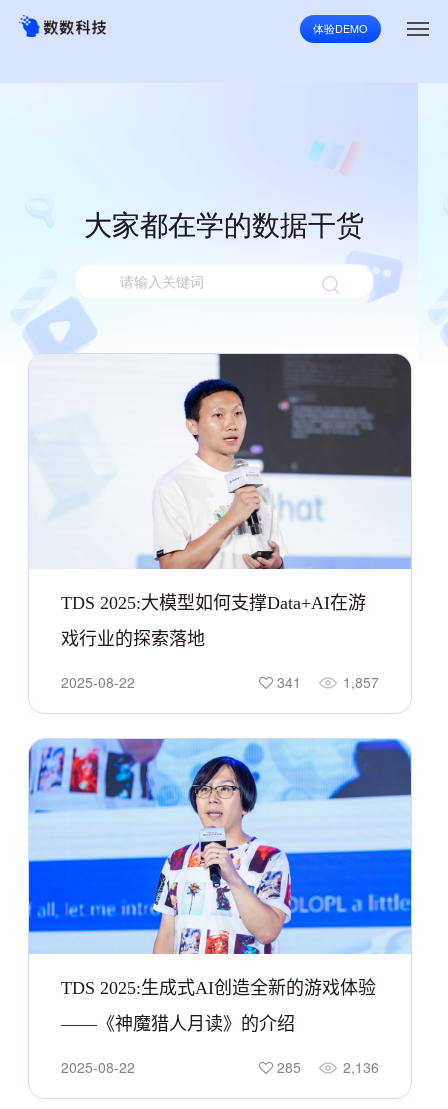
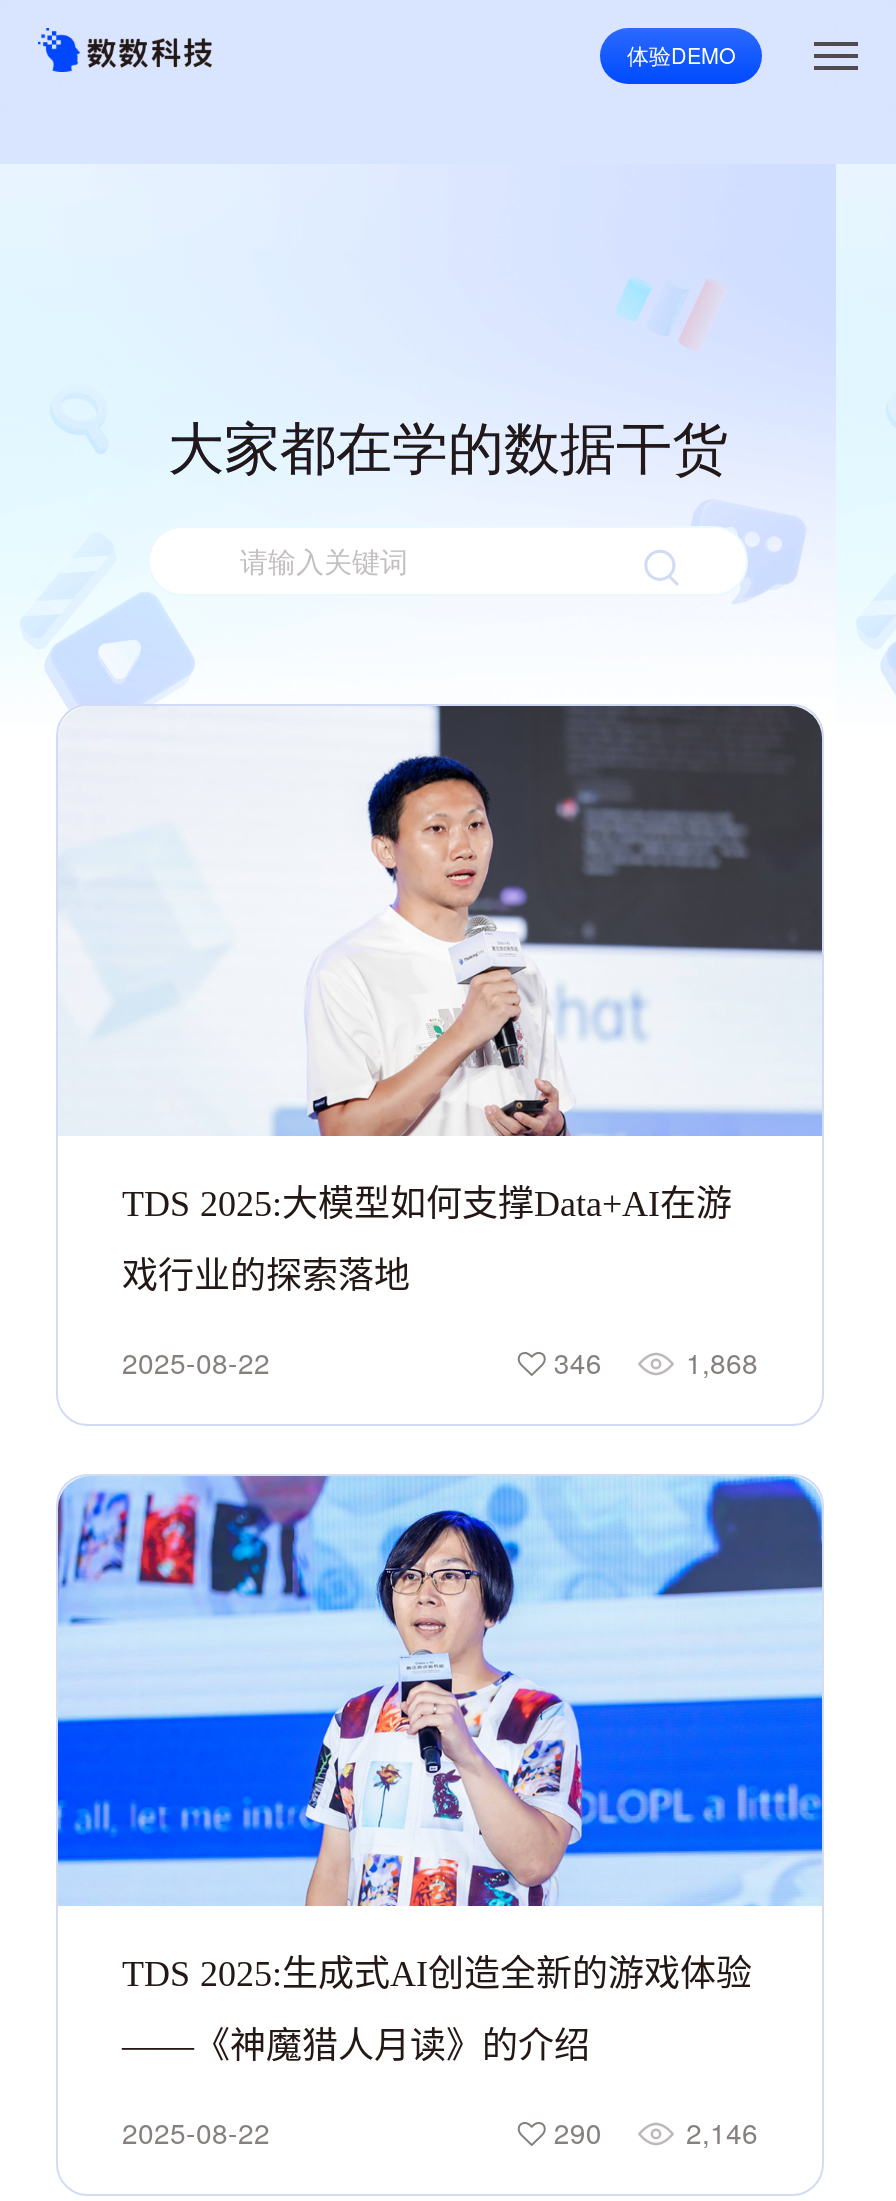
- 341
+ 346

- 1,857
+ 1,868

- 285
+ 290

- 2,136
+ 2,146
